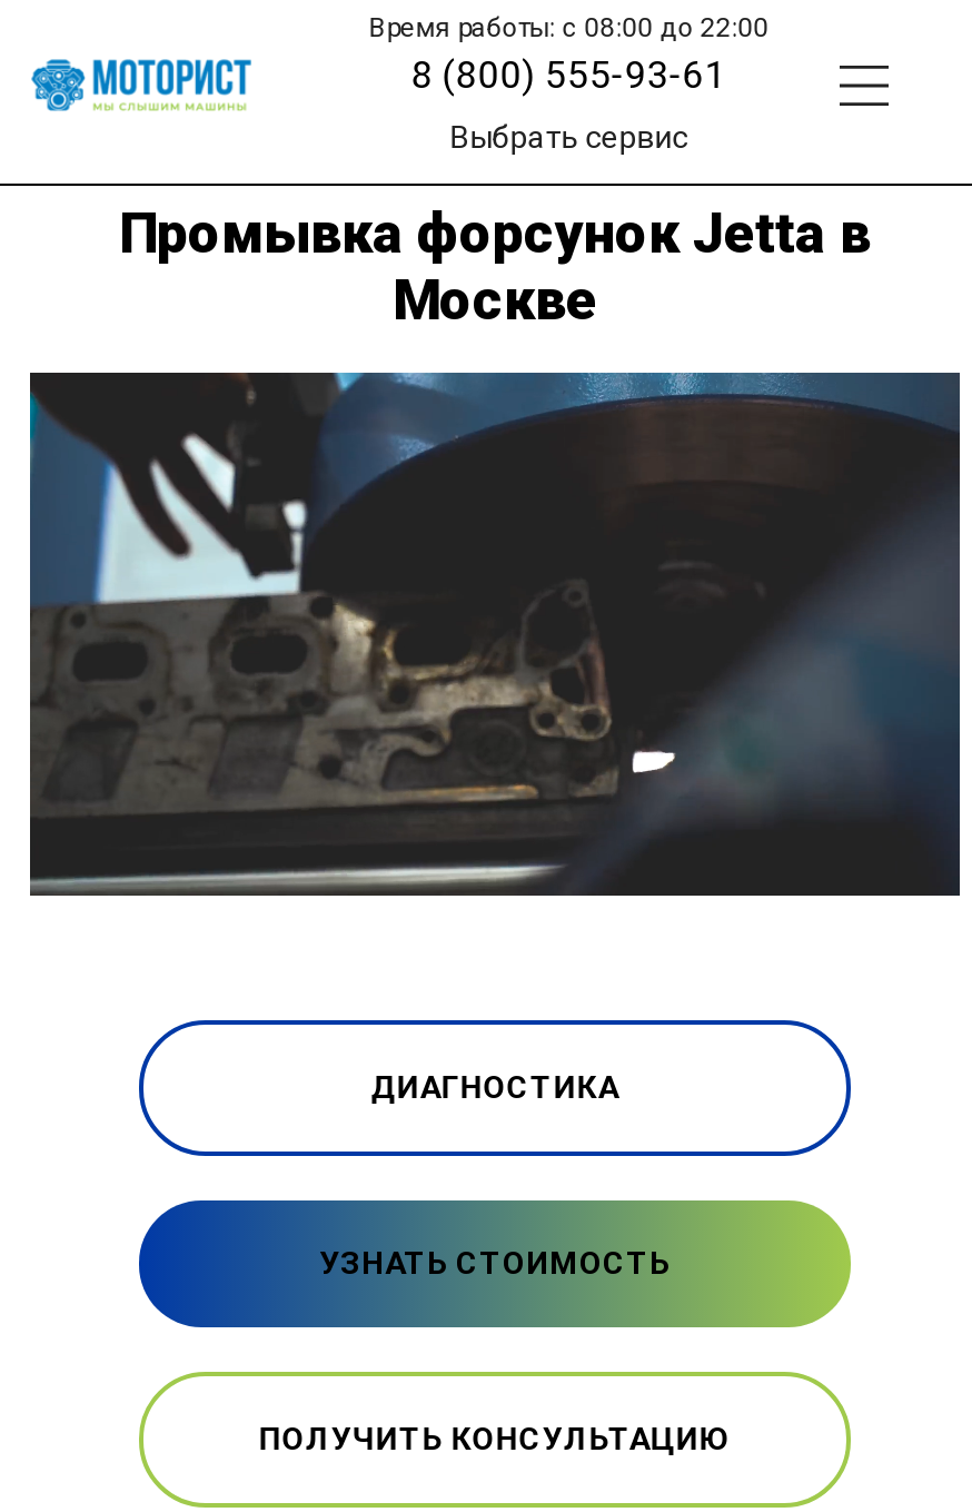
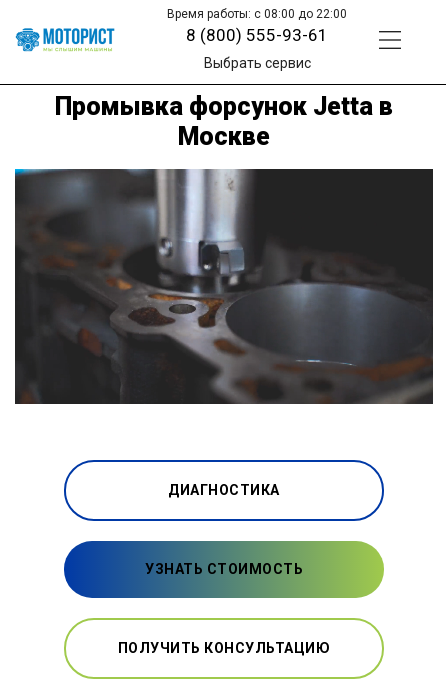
- [image]
+ [image]
